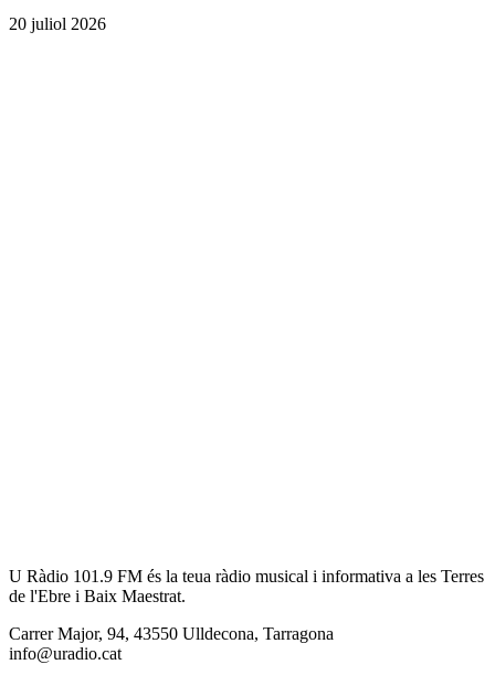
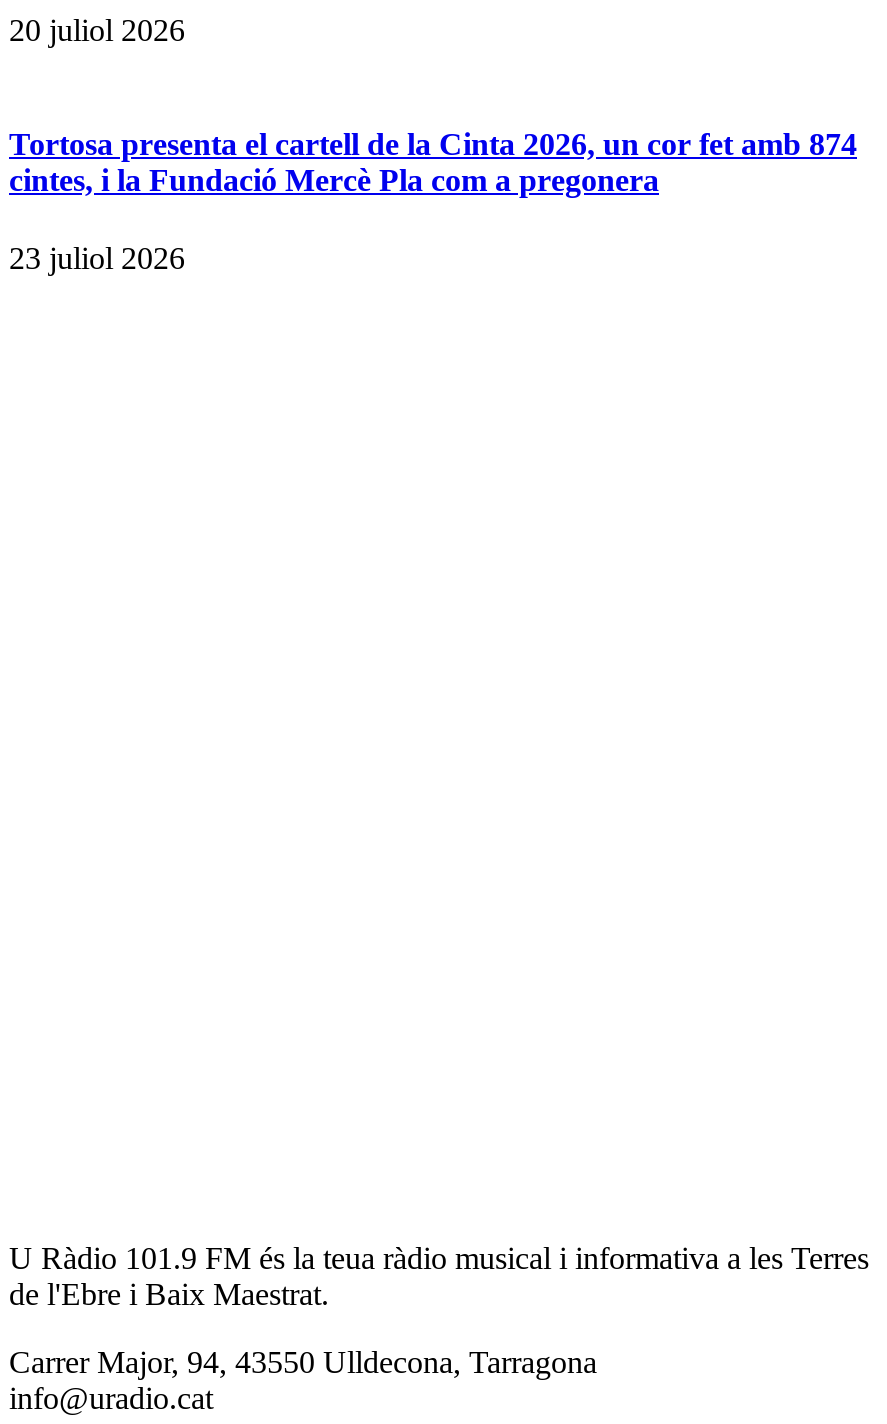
+ Tortosa presenta el cartell de la Cinta 2026, un cor fet amb 874
+ cintes, i la Fundació Mercè Pla com a pregonera
+ 23 juliol 2026
